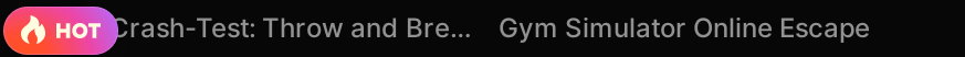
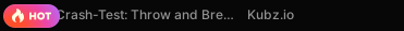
- Gym Simulator Online Escape
+ Kubz.io
